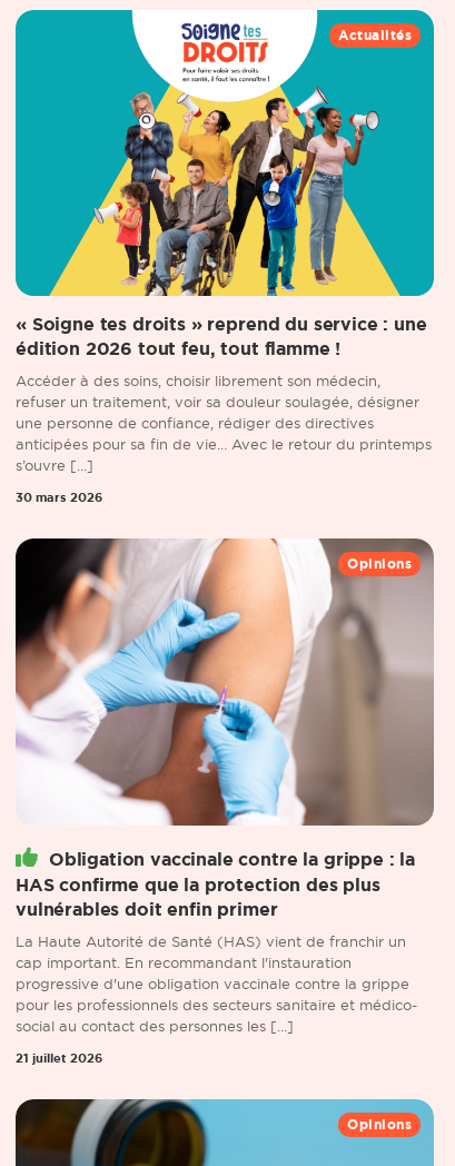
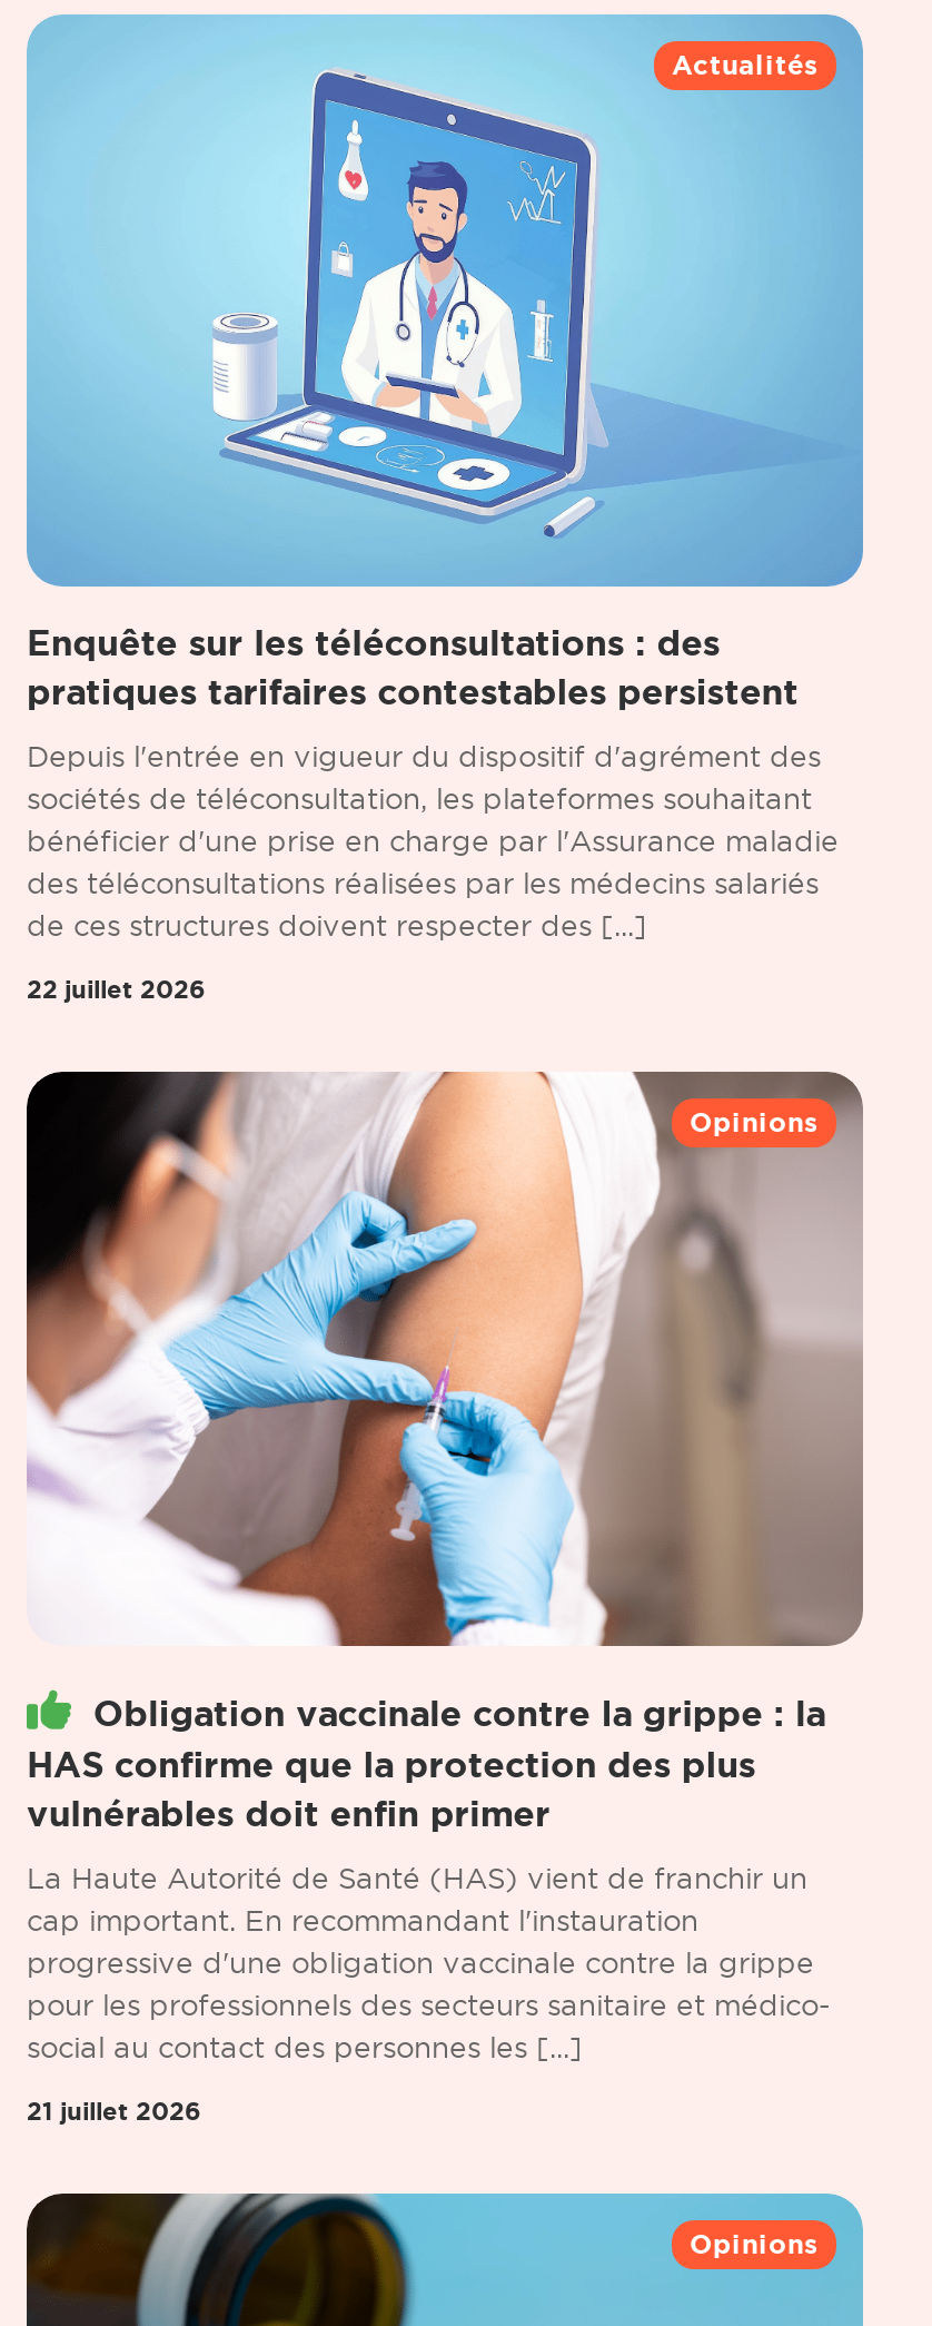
- [image]
- « Soigne tes droits » reprend du service : une
- édition 2026 tout feu, tout flamme !
+ [image]
+ Enquête sur les téléconsultations : des
+ pratiques tarifaires contestables persistent

- Accéder à des soins, choisir librement son médecin,
- refuser un traitement, voir sa douleur soulagée, désigner
- une personne de confiance, rédiger des directives
- anticipées pour sa fin de vie… Avec le retour du printemps
- s’ouvre [...]
+ Depuis l'entrée en vigueur du dispositif d'agrément des
+ sociétés de téléconsultation, les plateformes souhaitant
+ bénéficier d'une prise en charge par l'Assurance maladie
+ des téléconsultations réalisées par les médecins salariés
+ de ces structures doivent respecter des [...]

- 30 mars 2026
+ 22 juillet 2026
